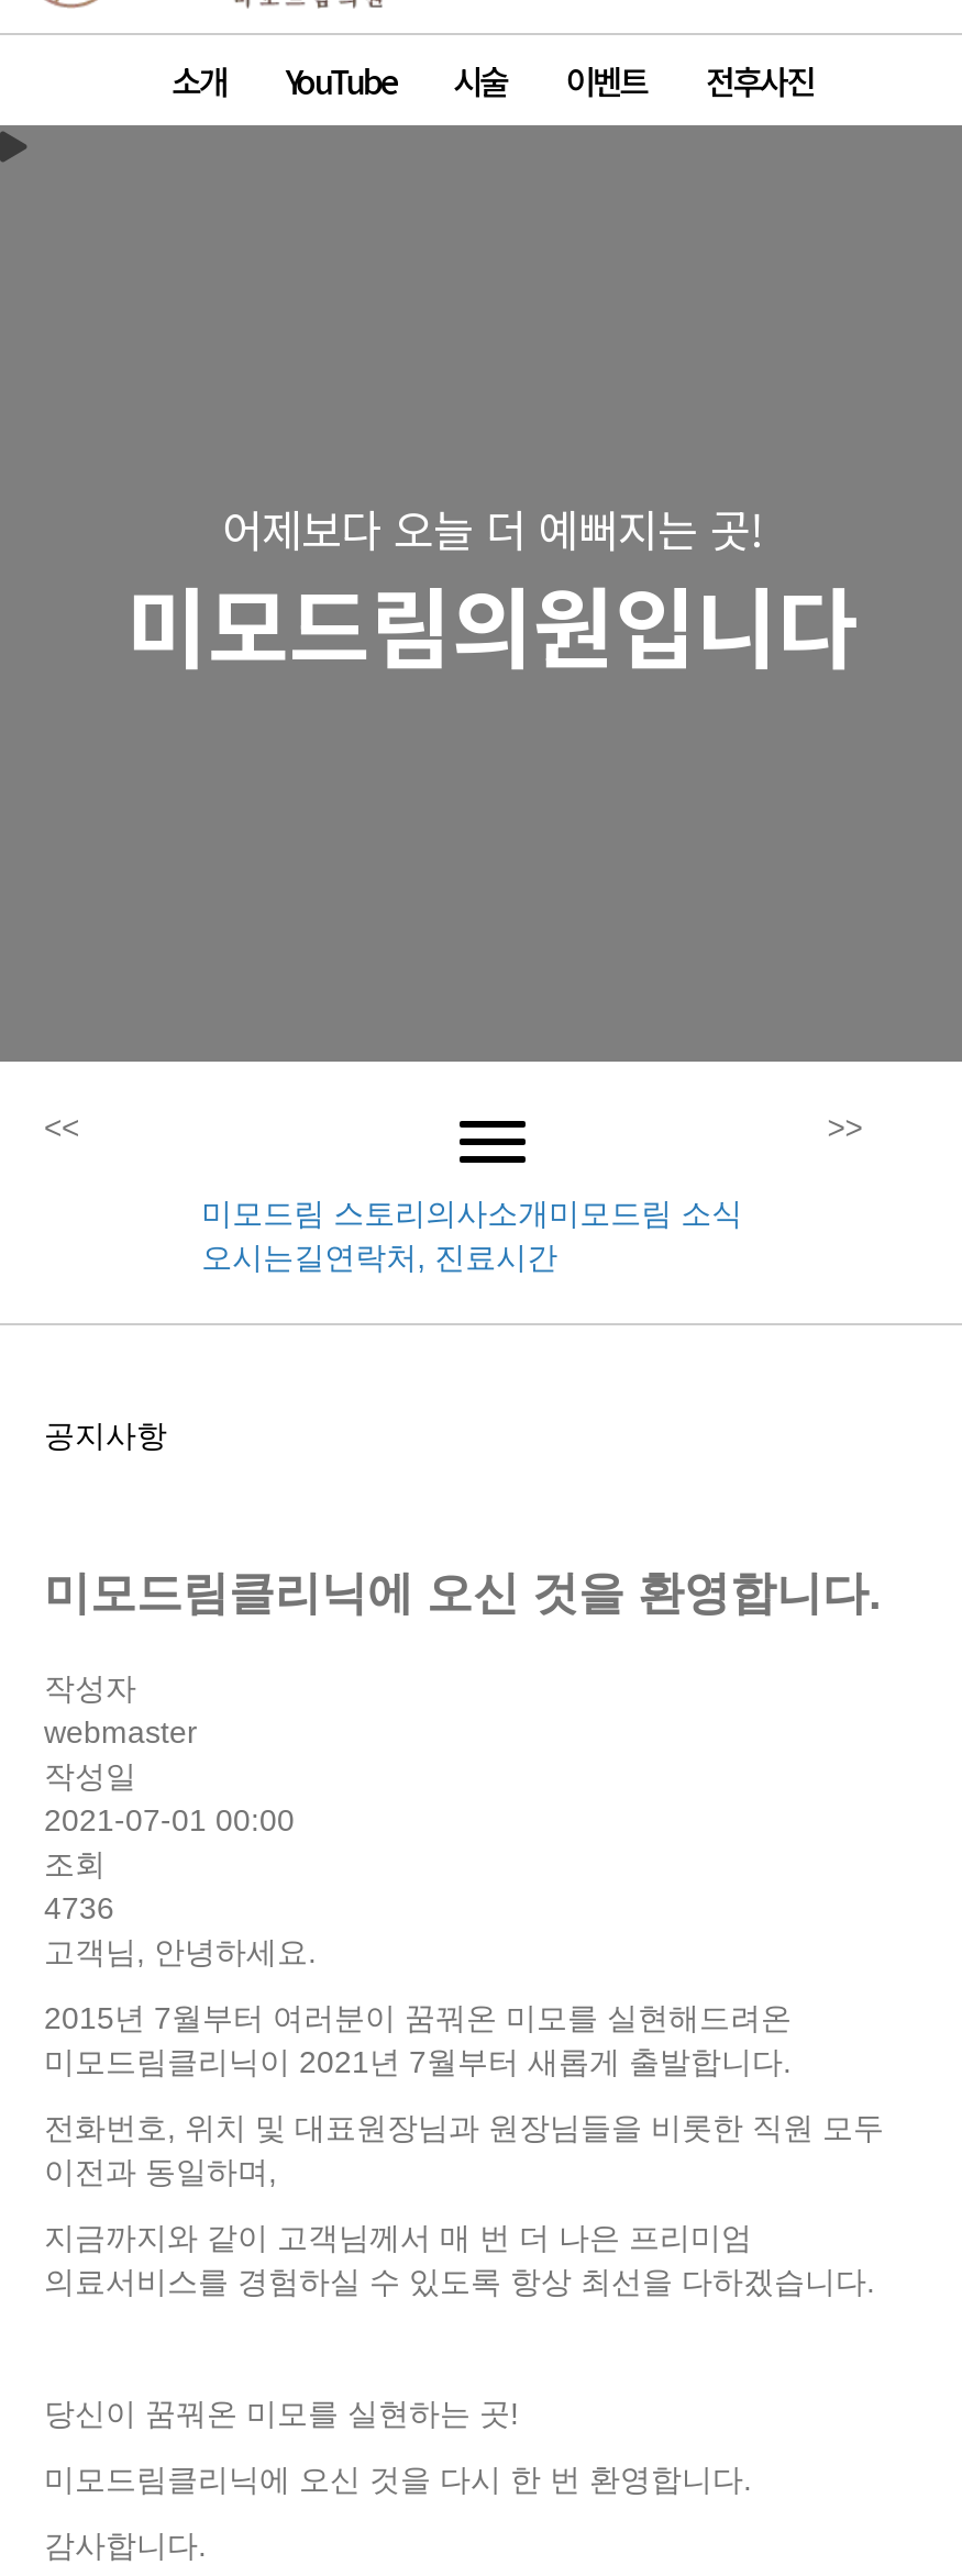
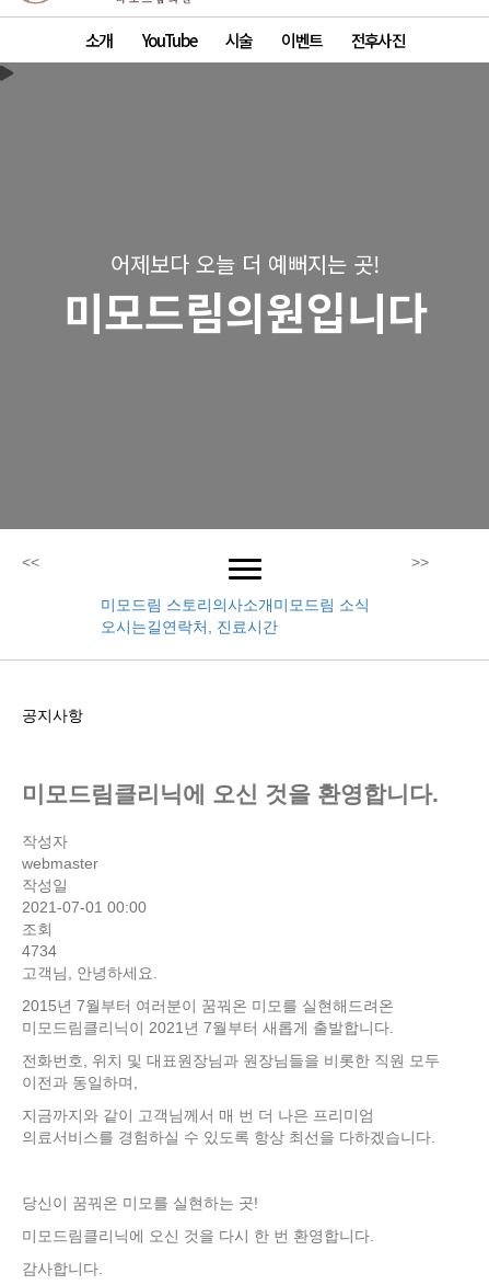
- 4736
+ 4734
